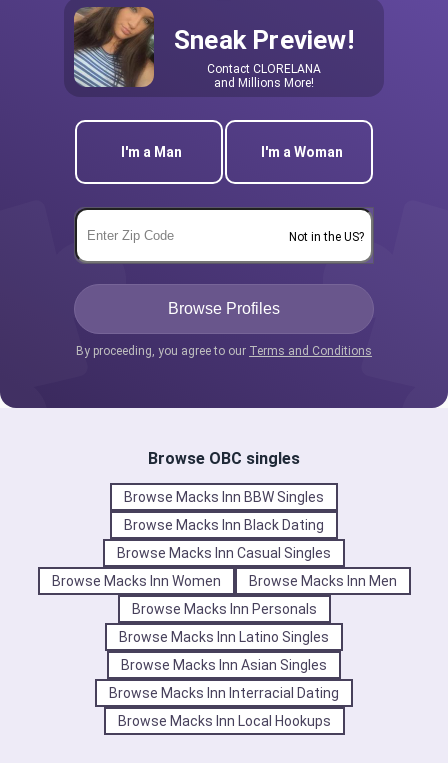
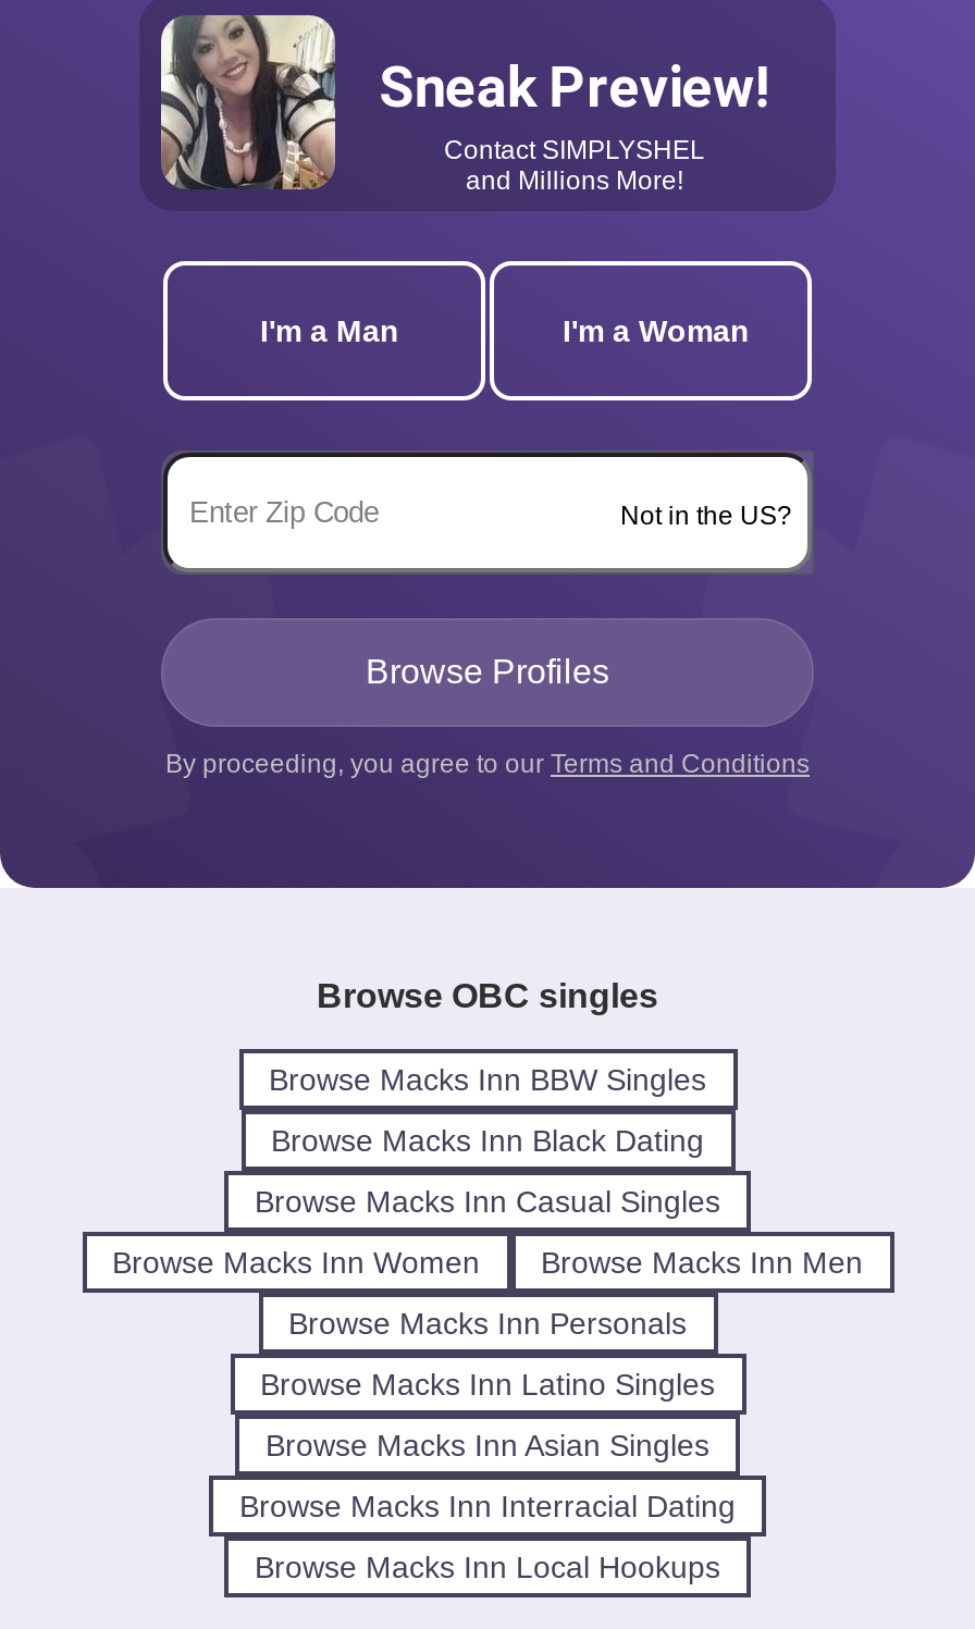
- [image]
+ [image]

- Contact CLORELANA
+ Contact SIMPLYSHEL
